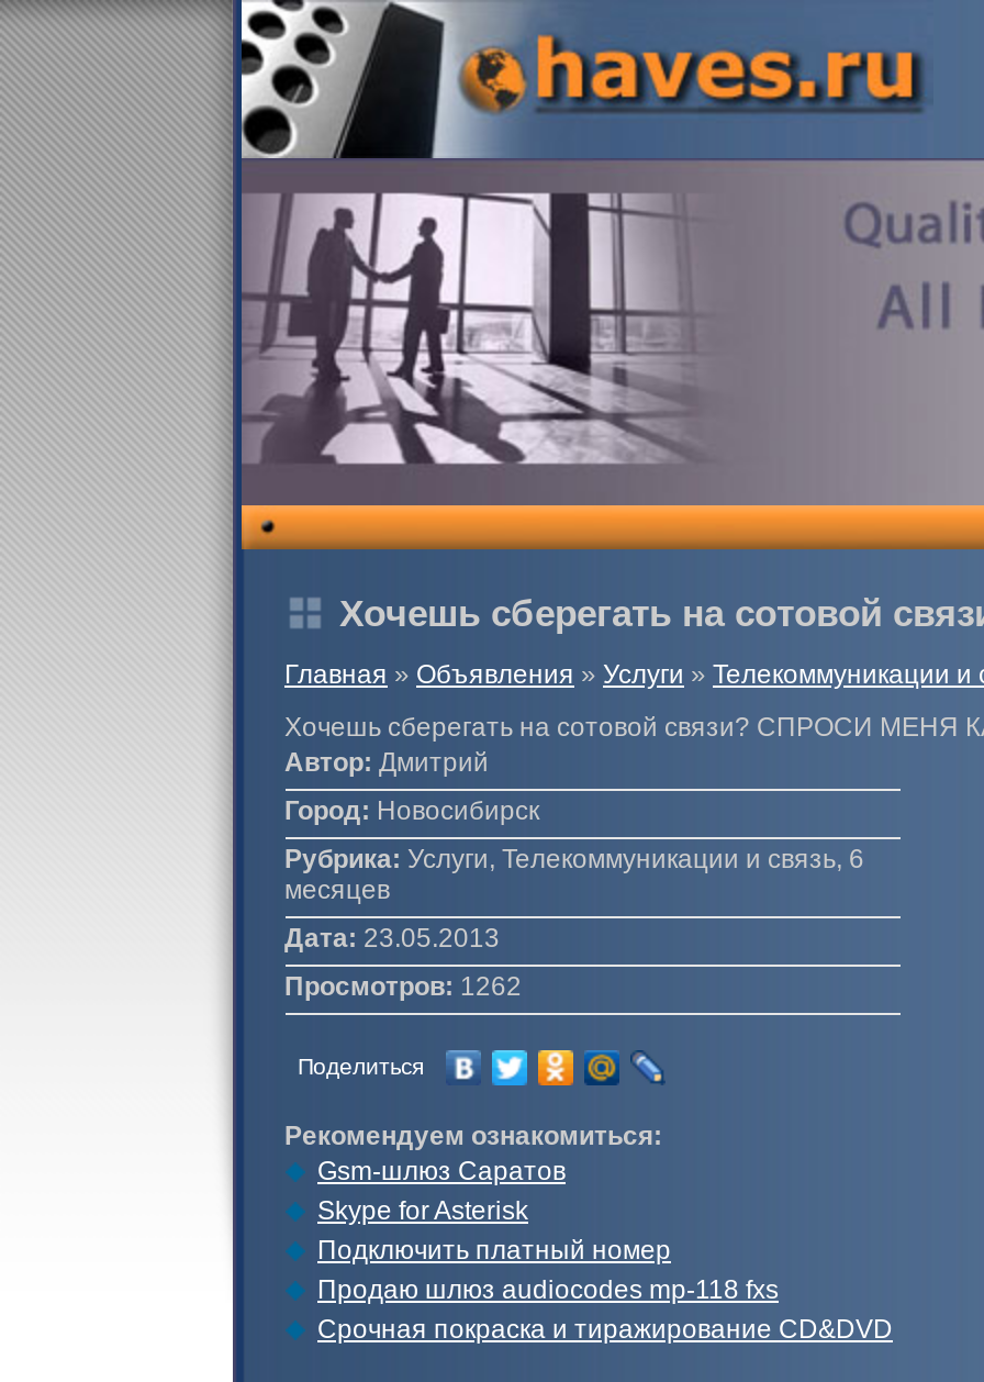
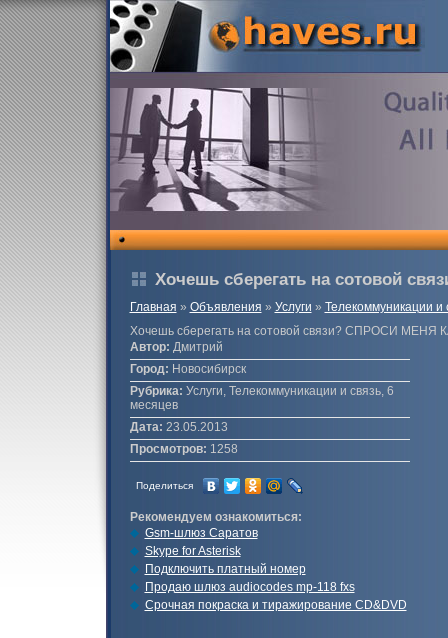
- Просмотров: 1262
+ Просмотров: 1258
